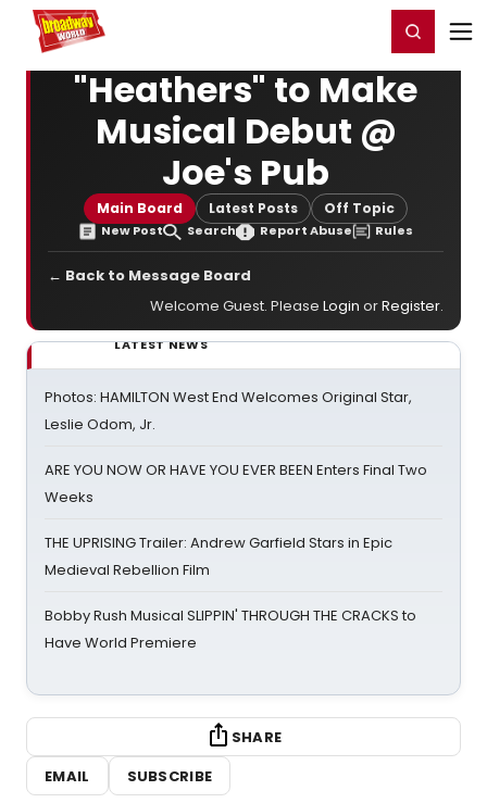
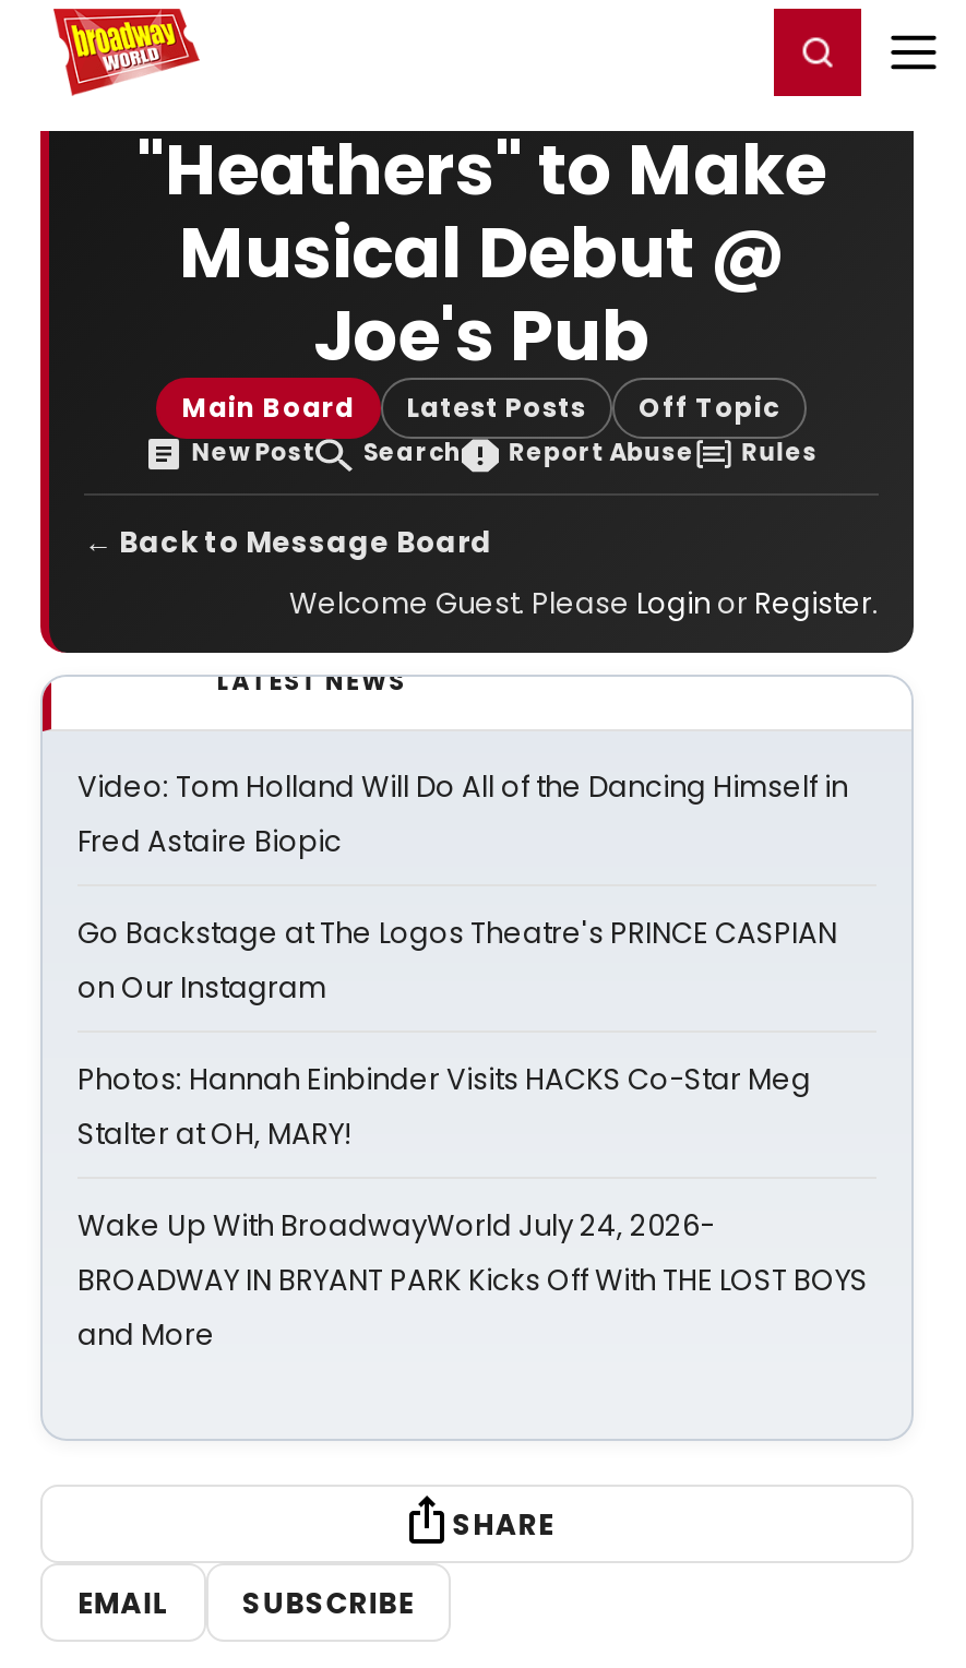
- Photos: HAMILTON West End Welcomes Original Star,
- Leslie Odom, Jr.
+ Video: Tom Holland Will Do All of the Dancing Himself in
+ Fred Astaire Biopic

- ARE YOU NOW OR HAVE YOU EVER BEEN Enters Final Two
- Weeks
+ Go Backstage at The Logos Theatre's PRINCE CASPIAN
+ on Our Instagram

- THE UPRISING Trailer: Andrew Garfield Stars in Epic
- Medieval Rebellion Film
+ Photos: Hannah Einbinder Visits HACKS Co-Star Meg
+ Stalter at OH, MARY!

- Bobby Rush Musical SLIPPIN' THROUGH THE CRACKS to
- Have World Premiere
+ Wake Up With BroadwayWorld July 24, 2026-
+ BROADWAY IN BRYANT PARK Kicks Off With THE LOST BOYS
+ and More
